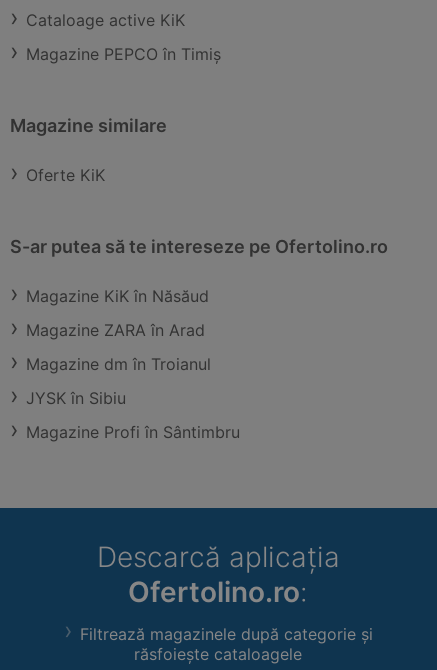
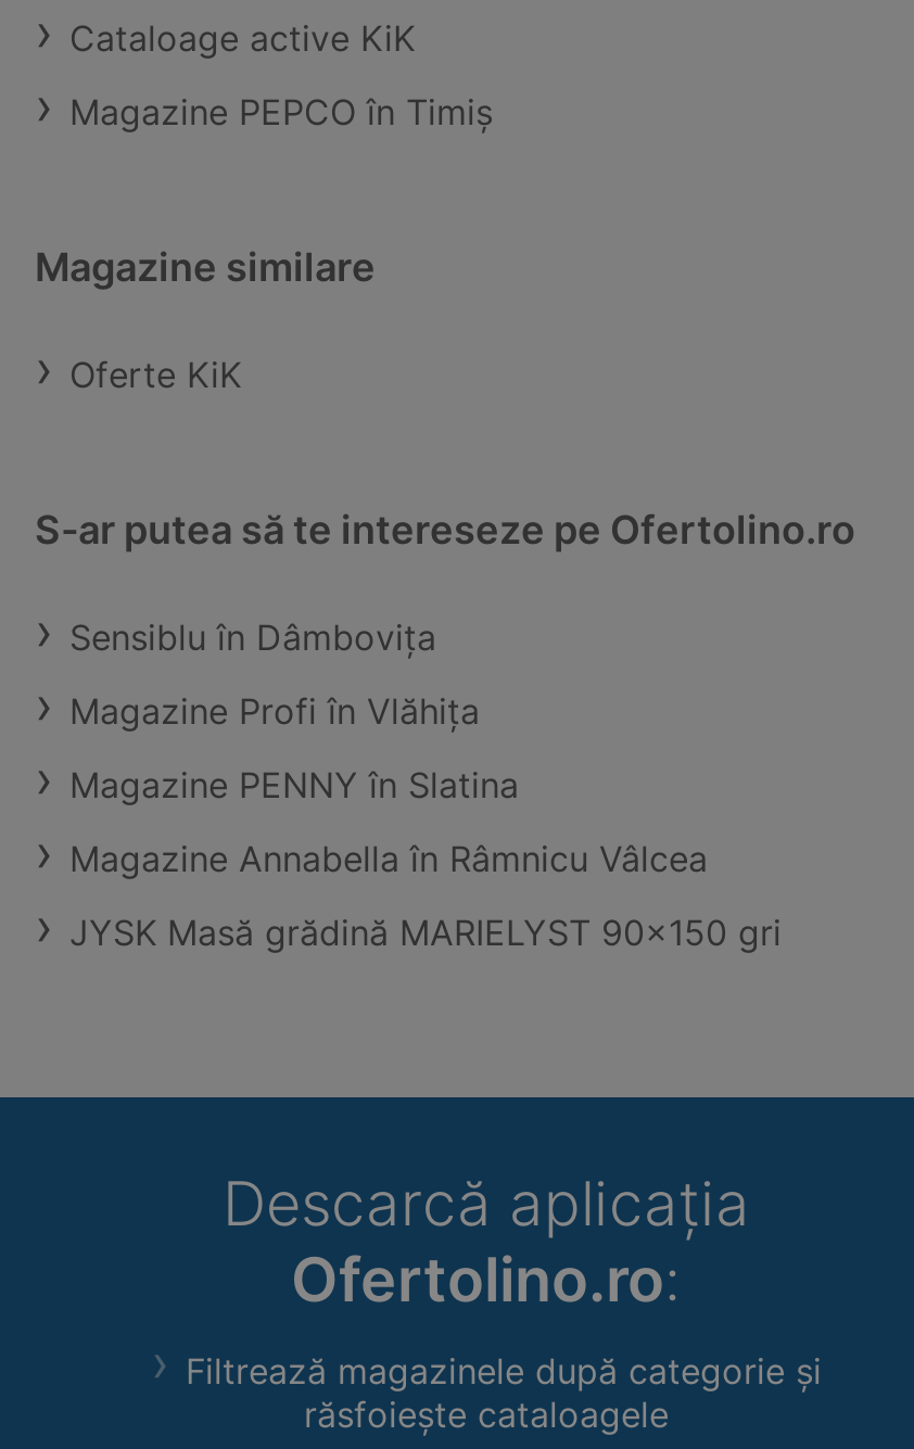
- Magazine KiK în Năsăud
+ Sensiblu în Dâmboviţa

- Magazine ZARA în Arad
+ Magazine Profi în Vlăhiţa

- Magazine dm în Troianul
+ Magazine PENNY în Slatina

- JYSK în Sibiu
+ Magazine Annabella în Râmnicu Vâlcea

- Magazine Profi în Sântimbru
+ JYSK Masă grădină MARIELYST 90x150 gri
